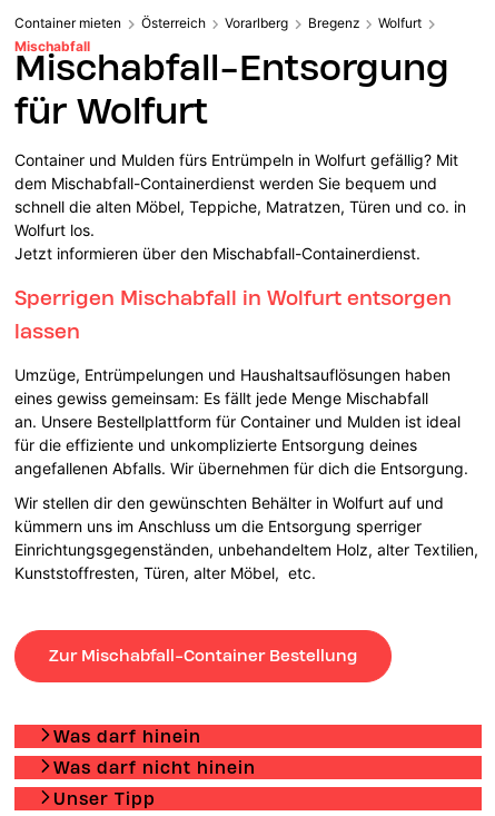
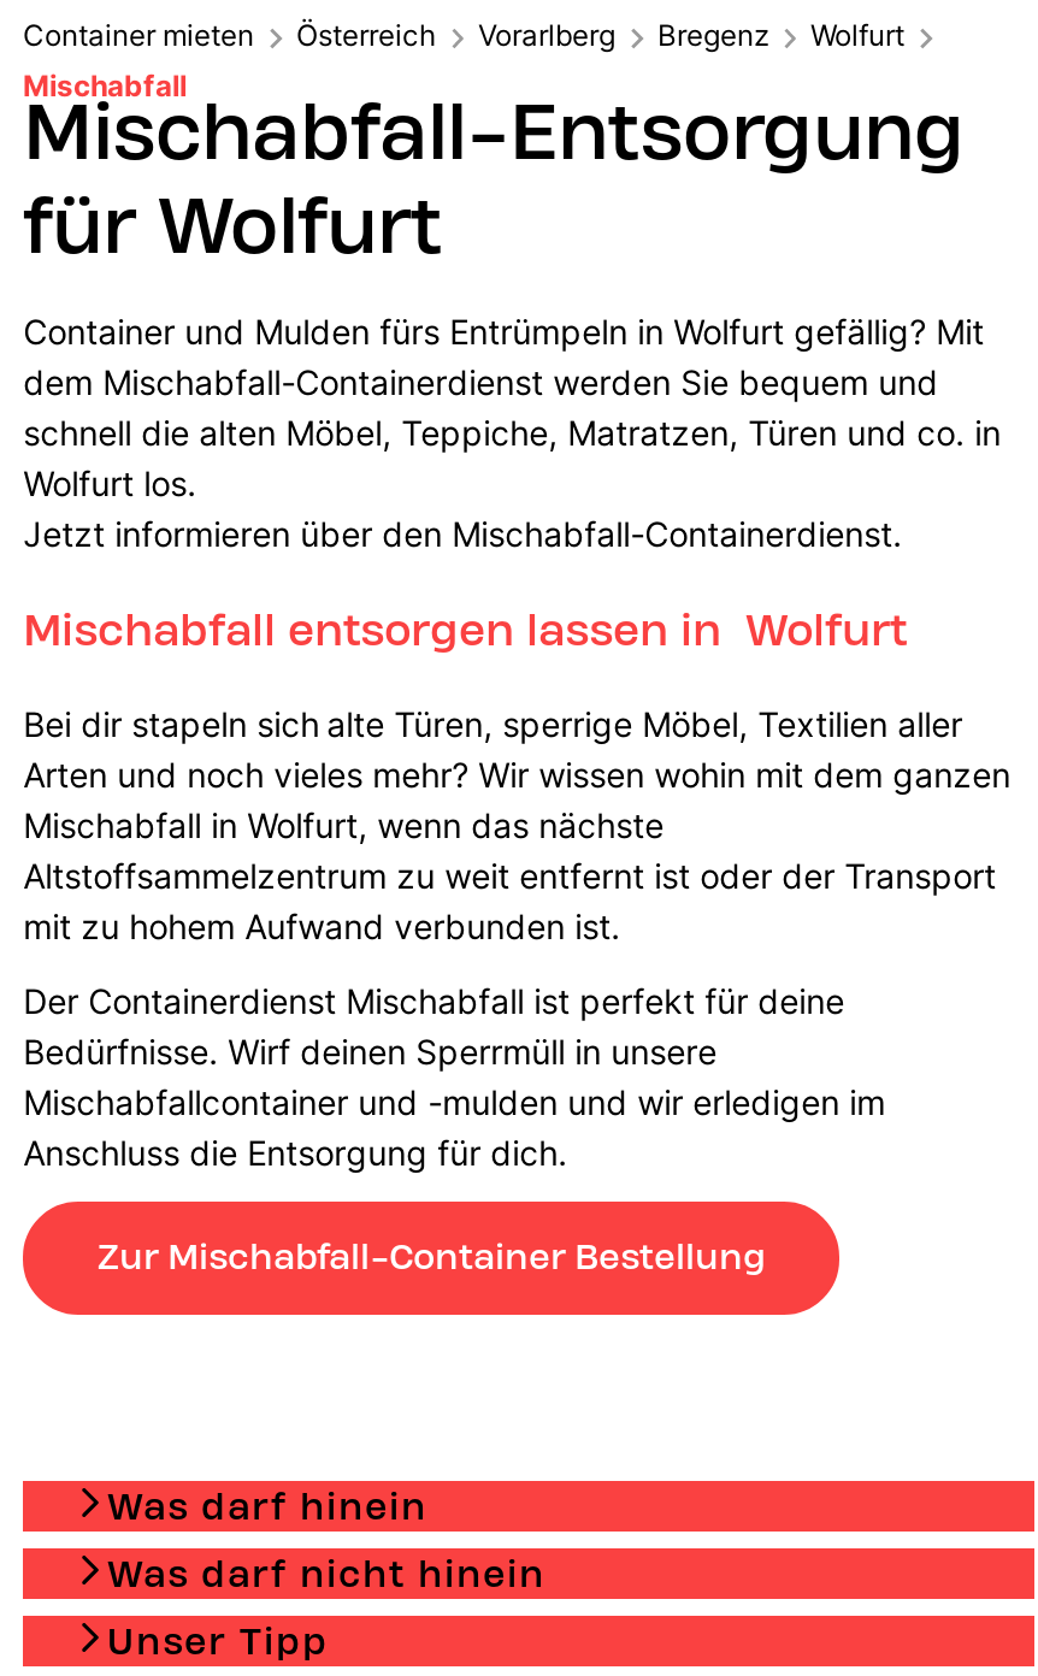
- Sperrigen Mischabfall in Wolfurt entsorgen
- lassen
+ Mischabfall entsorgen lassen in Wolfurt

- Umzüge, Entrümpelungen und Haushaltsauflösungen haben
- eines gewiss gemeinsam: Es fällt jede Menge Mischabfall
- an. Unsere Bestellplattform für Container und Mulden ist ideal
- für die effiziente und unkomplizierte Entsorgung deines
- angefallenen Abfalls. Wir übernehmen für dich die Entsorgung.
+ Bei dir stapeln sich alte Türen, sperrige Möbel, Textilien aller
+ Arten und noch vieles mehr? Wir wissen wohin mit dem ganzen
+ Mischabfall in Wolfurt, wenn das nächste
+ Altstoffsammelzentrum zu weit entfernt ist oder der Transport
+ mit zu hohem Aufwand verbunden ist.

- Wir stellen dir den gewünschten Behälter in Wolfurt auf und
- kümmern uns im Anschluss um die Entsorgung sperriger
- Einrichtungsgegenständen, unbehandeltem Holz, alter Textilien,
- Kunststoffresten, Türen, alter Möbel, etc.
+ Der Containerdienst Mischabfall ist perfekt für deine
+ Bedürfnisse. Wirf deinen Sperrmüll in unsere
+ Mischabfallcontainer und -mulden und wir erledigen im
+ Anschluss die Entsorgung für dich.

moved up: Zur Mischabfall-Container Bestellung
